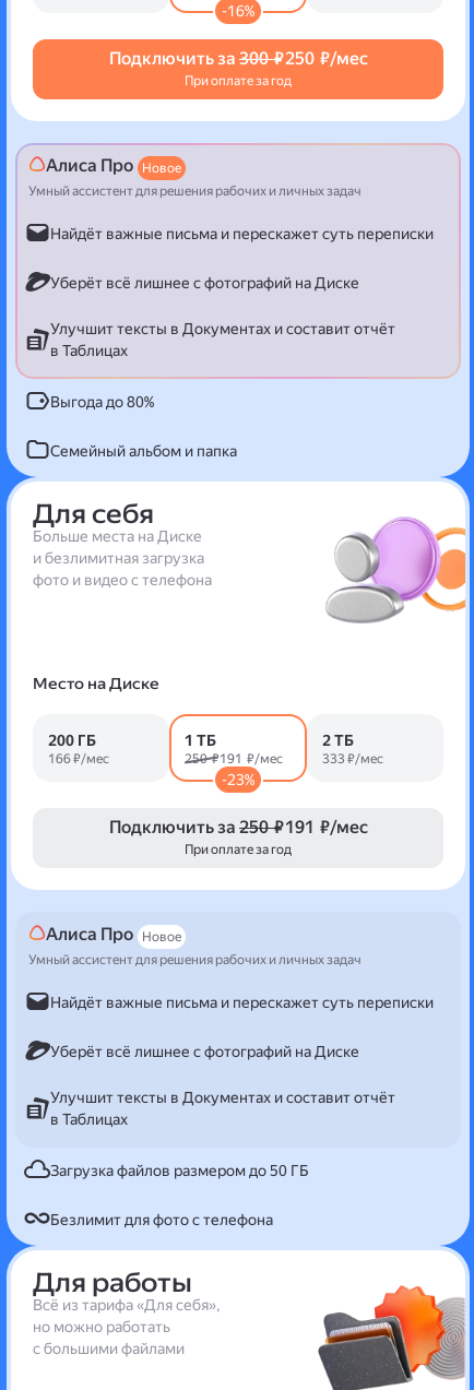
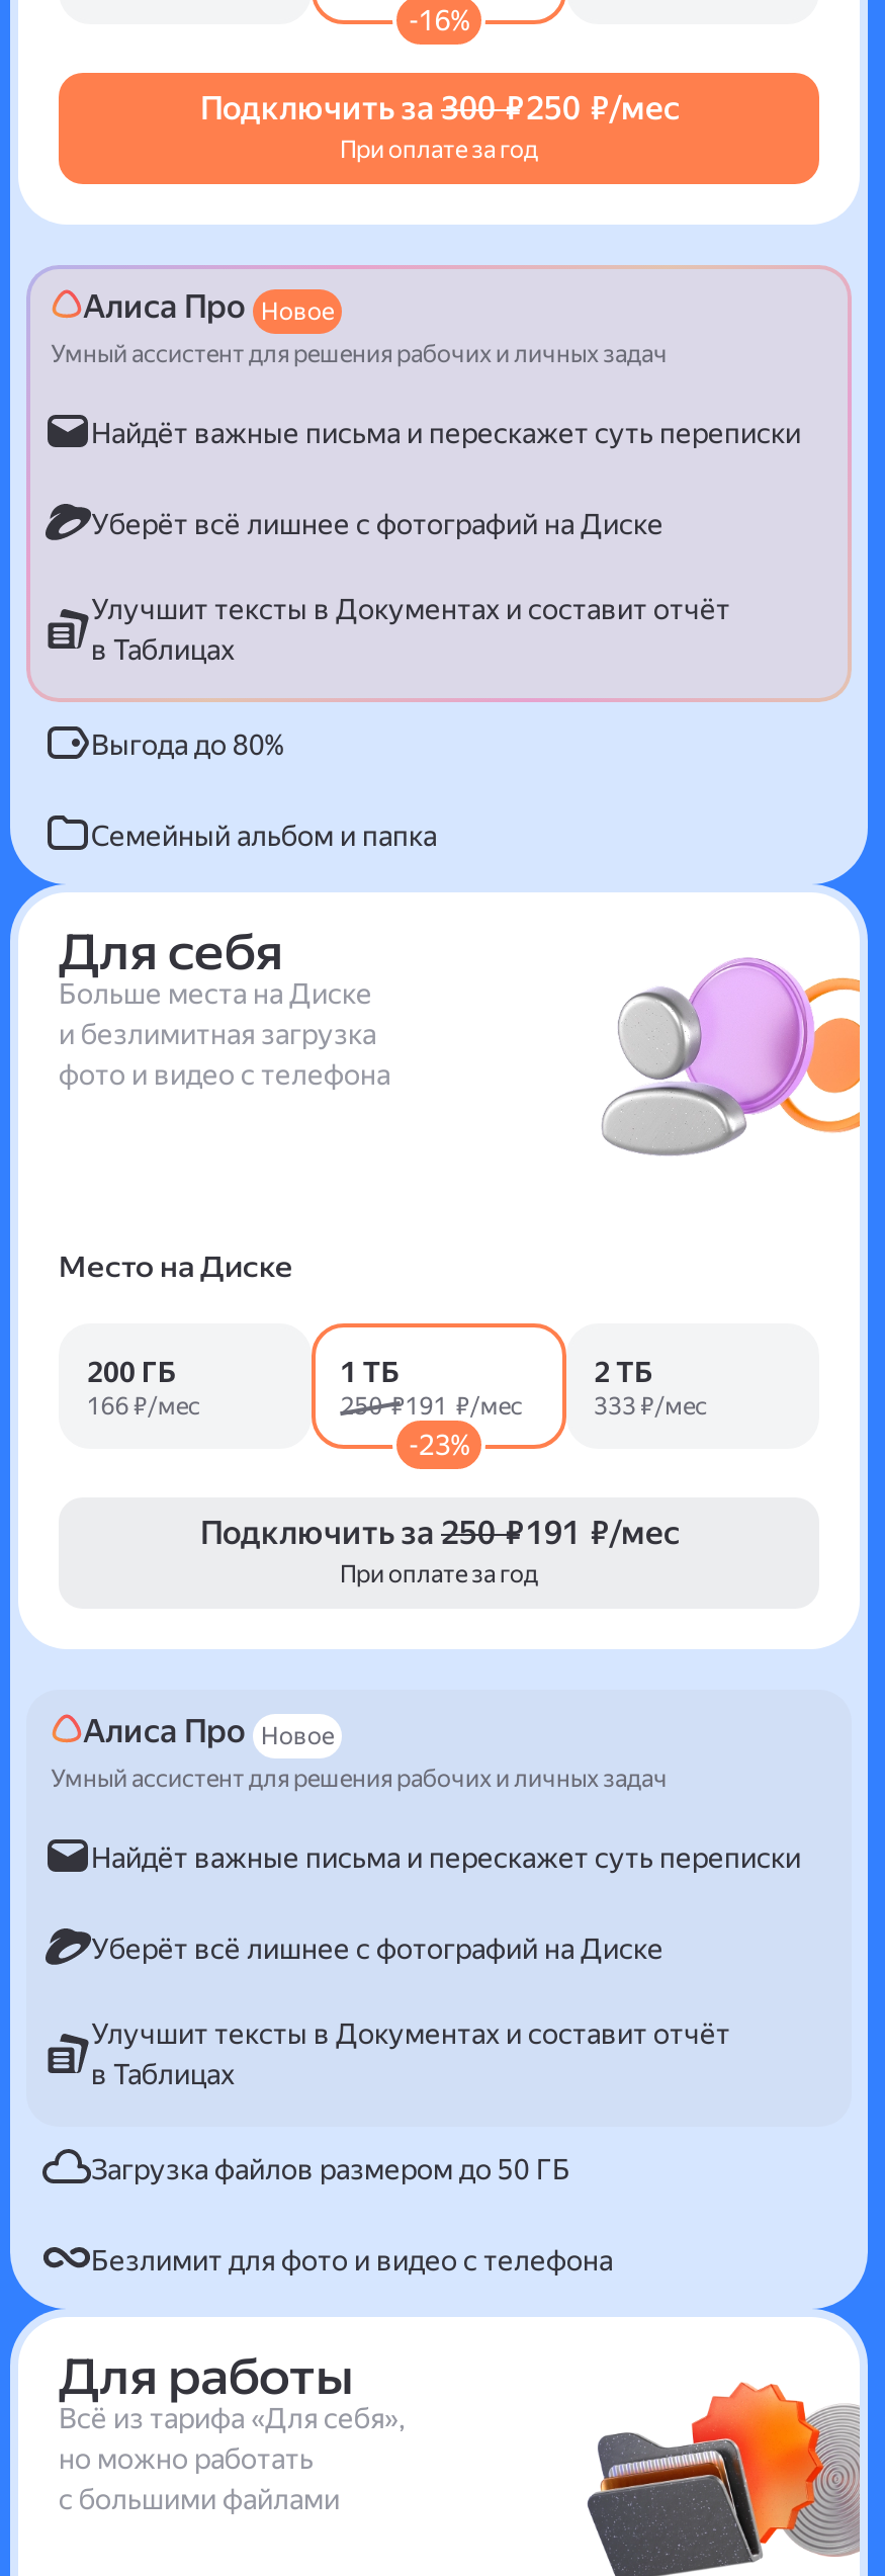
- Безлимит для фото с телефона
+ Безлимит для фото и видео с телефона
